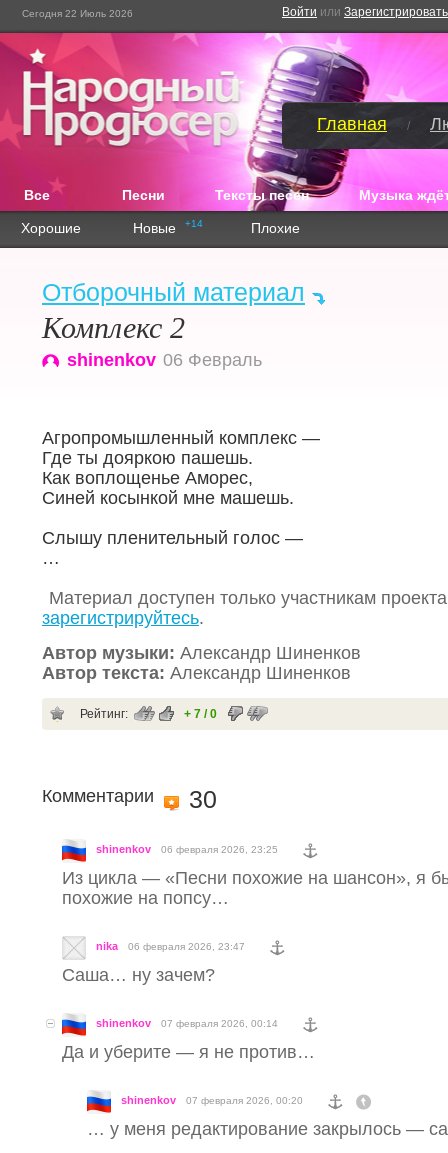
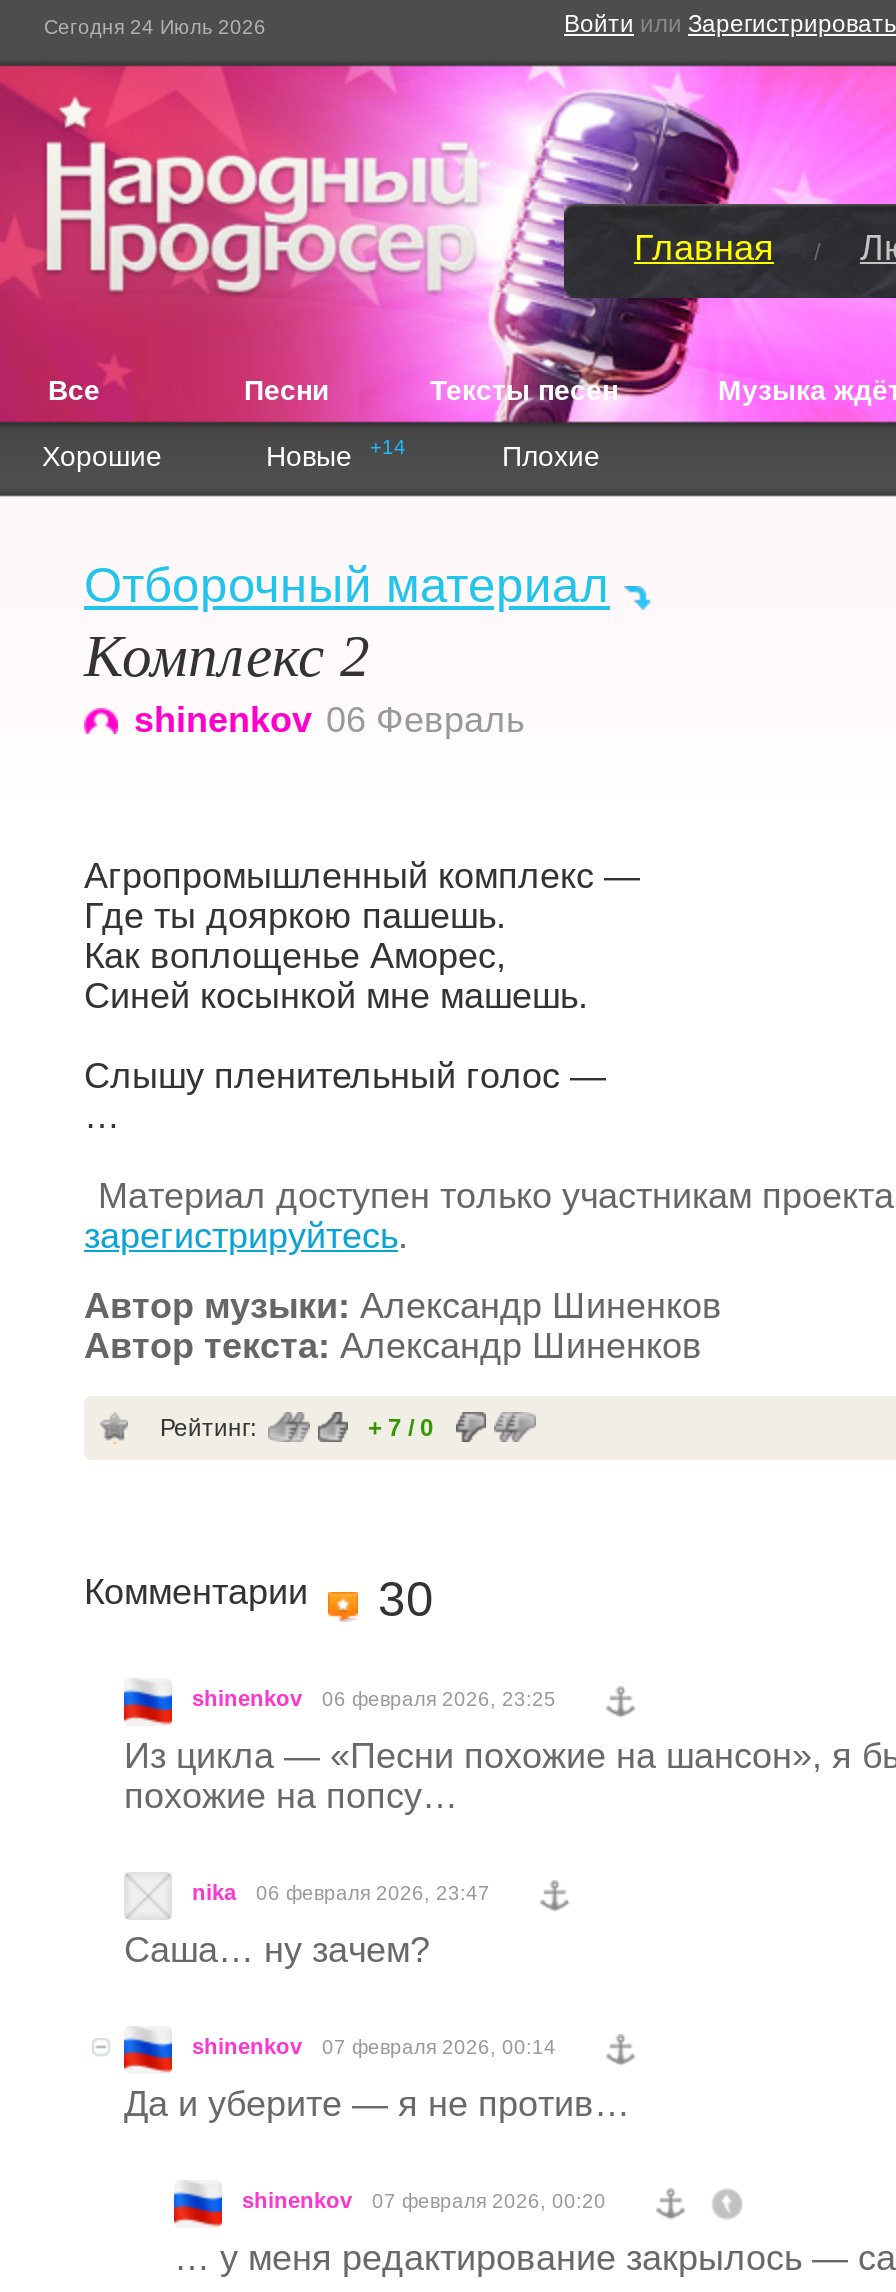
- Сегодня 22 Июль 2026
+ Сегодня 24 Июль 2026
